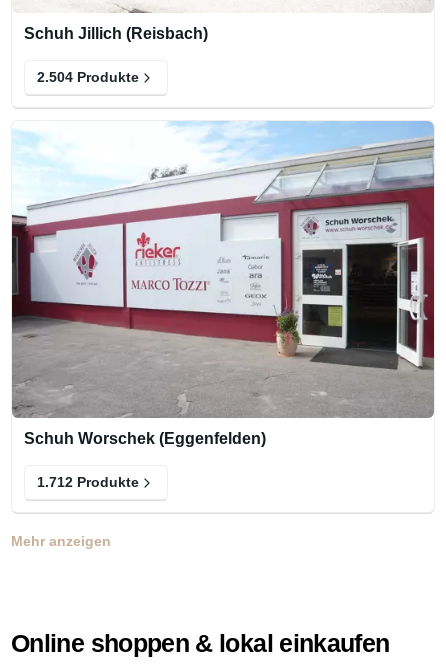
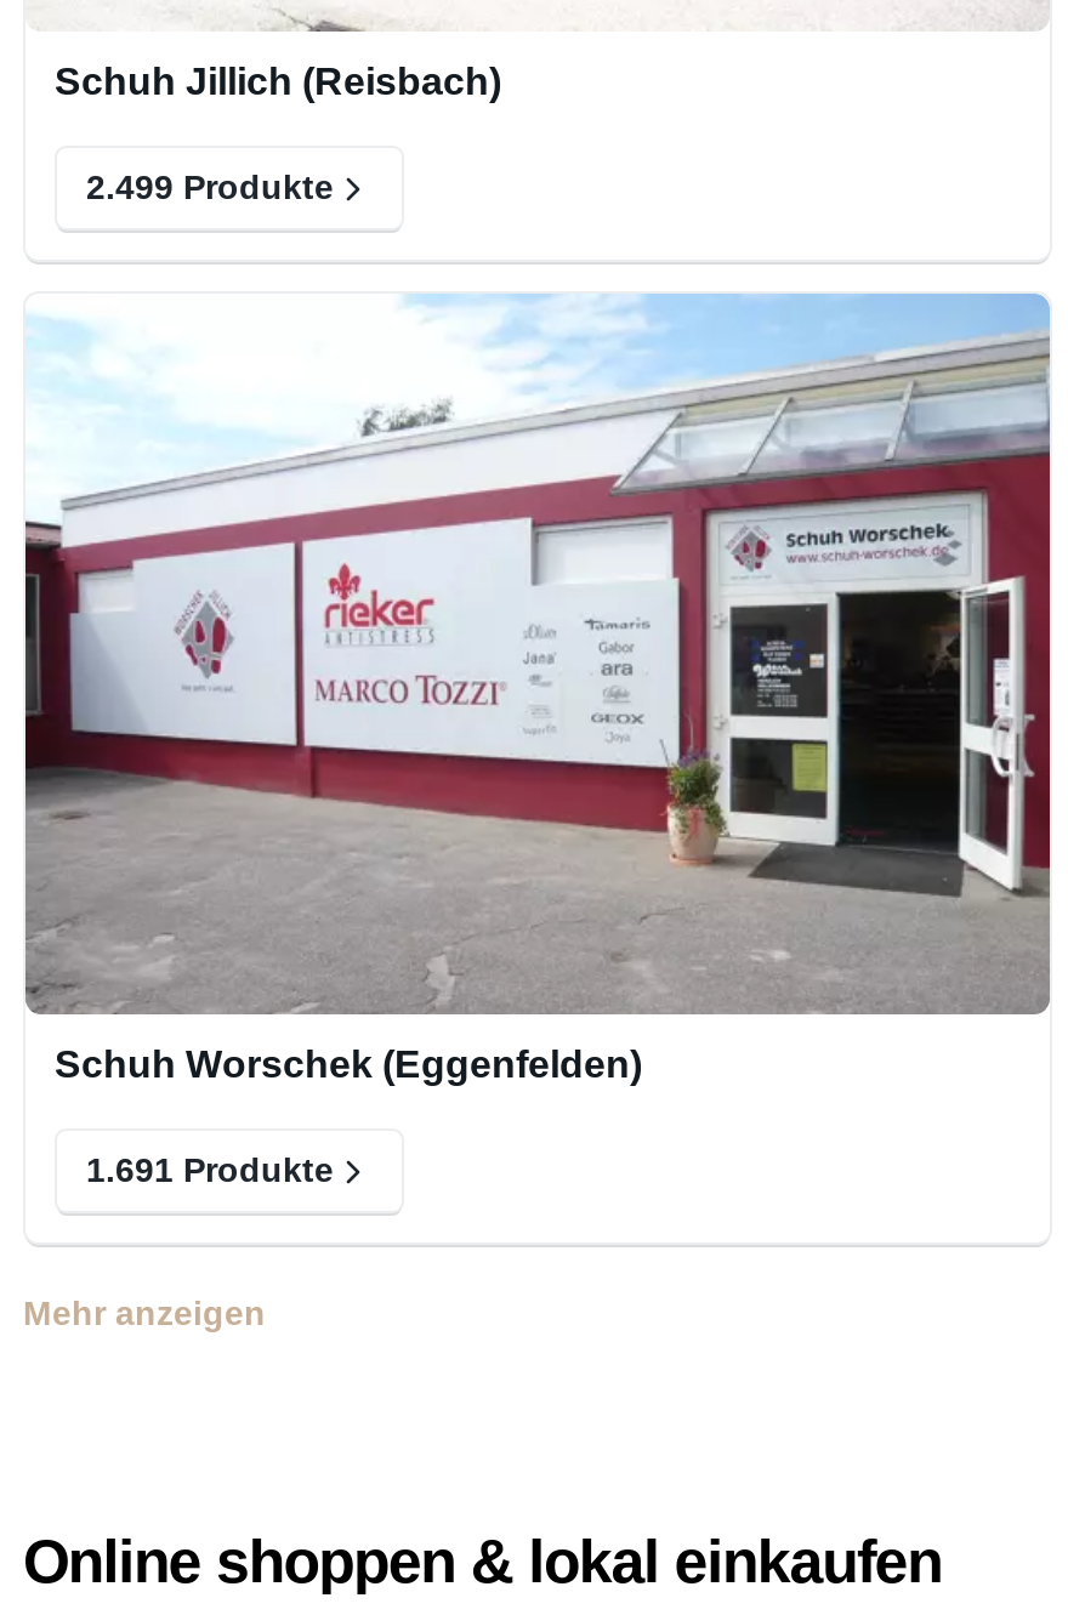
- 2.504 Produkte
+ 2.499 Produkte

- 1.712 Produkte
+ 1.691 Produkte
